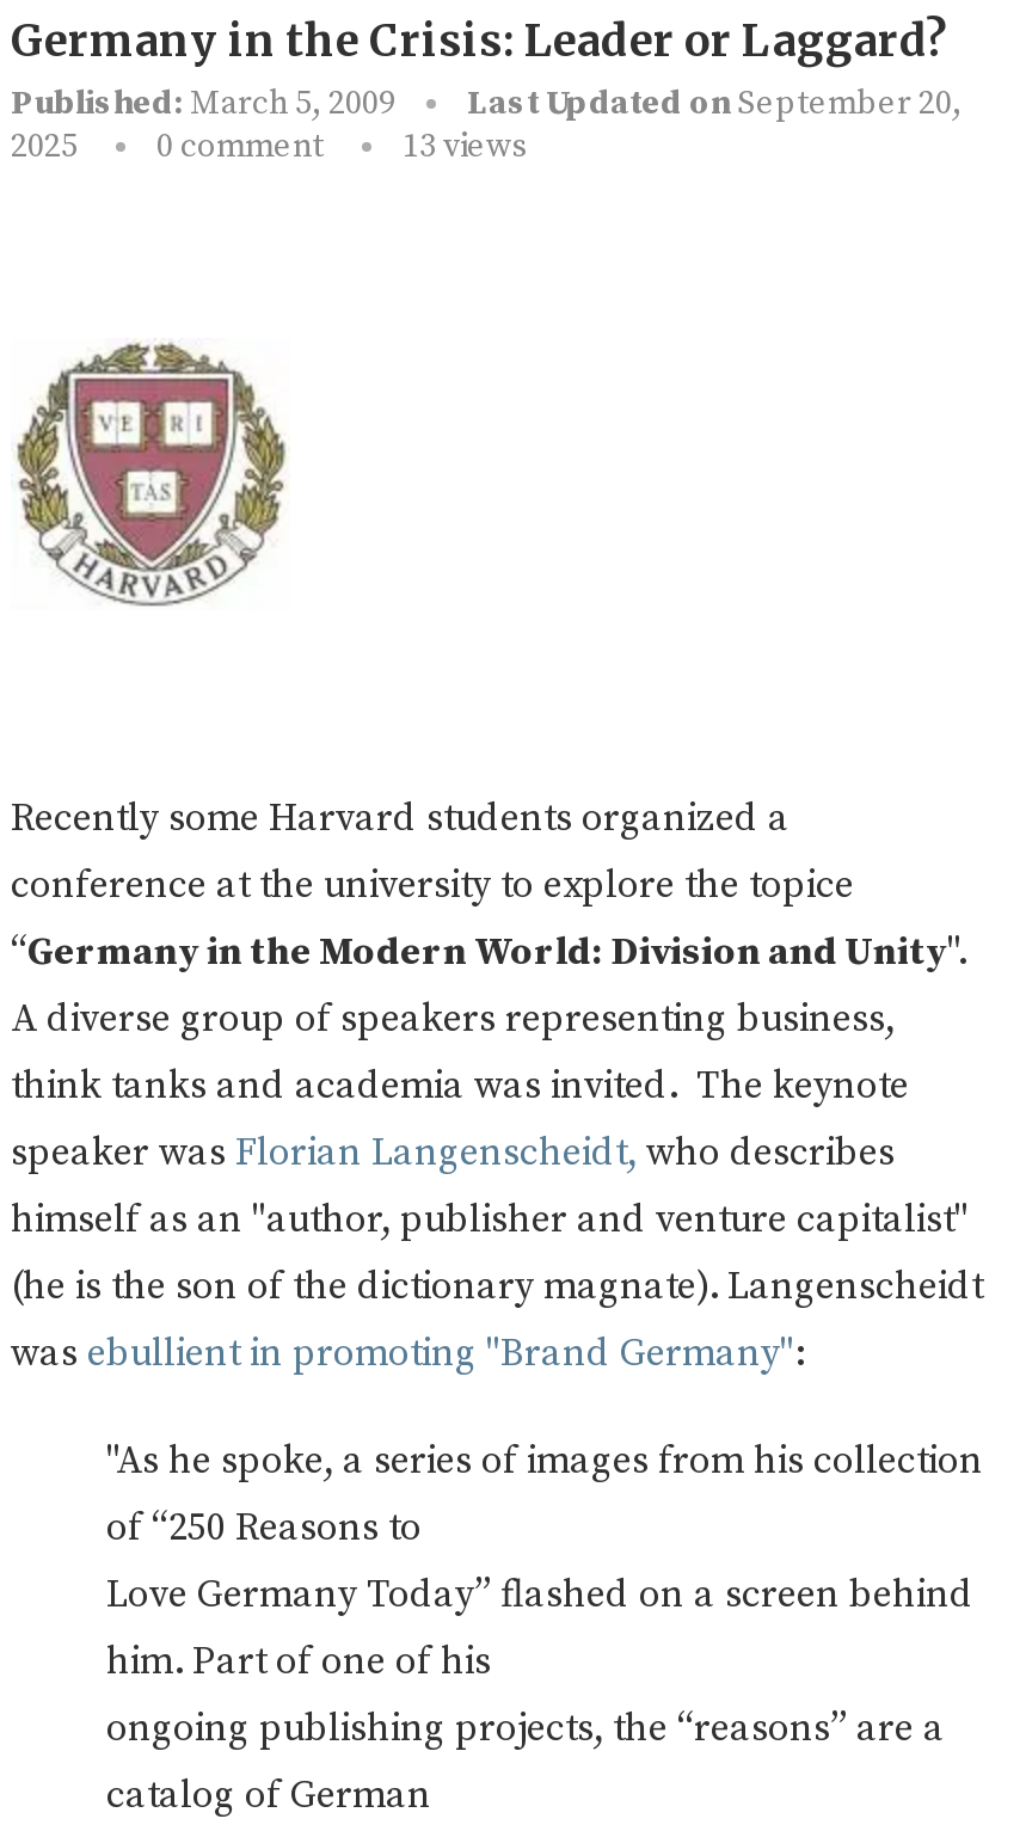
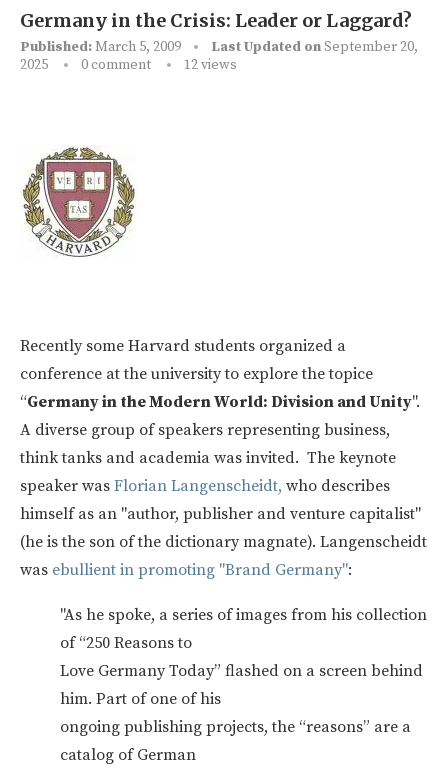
- 2025 0 comment 13 views
+ 2025 0 comment 12 views
